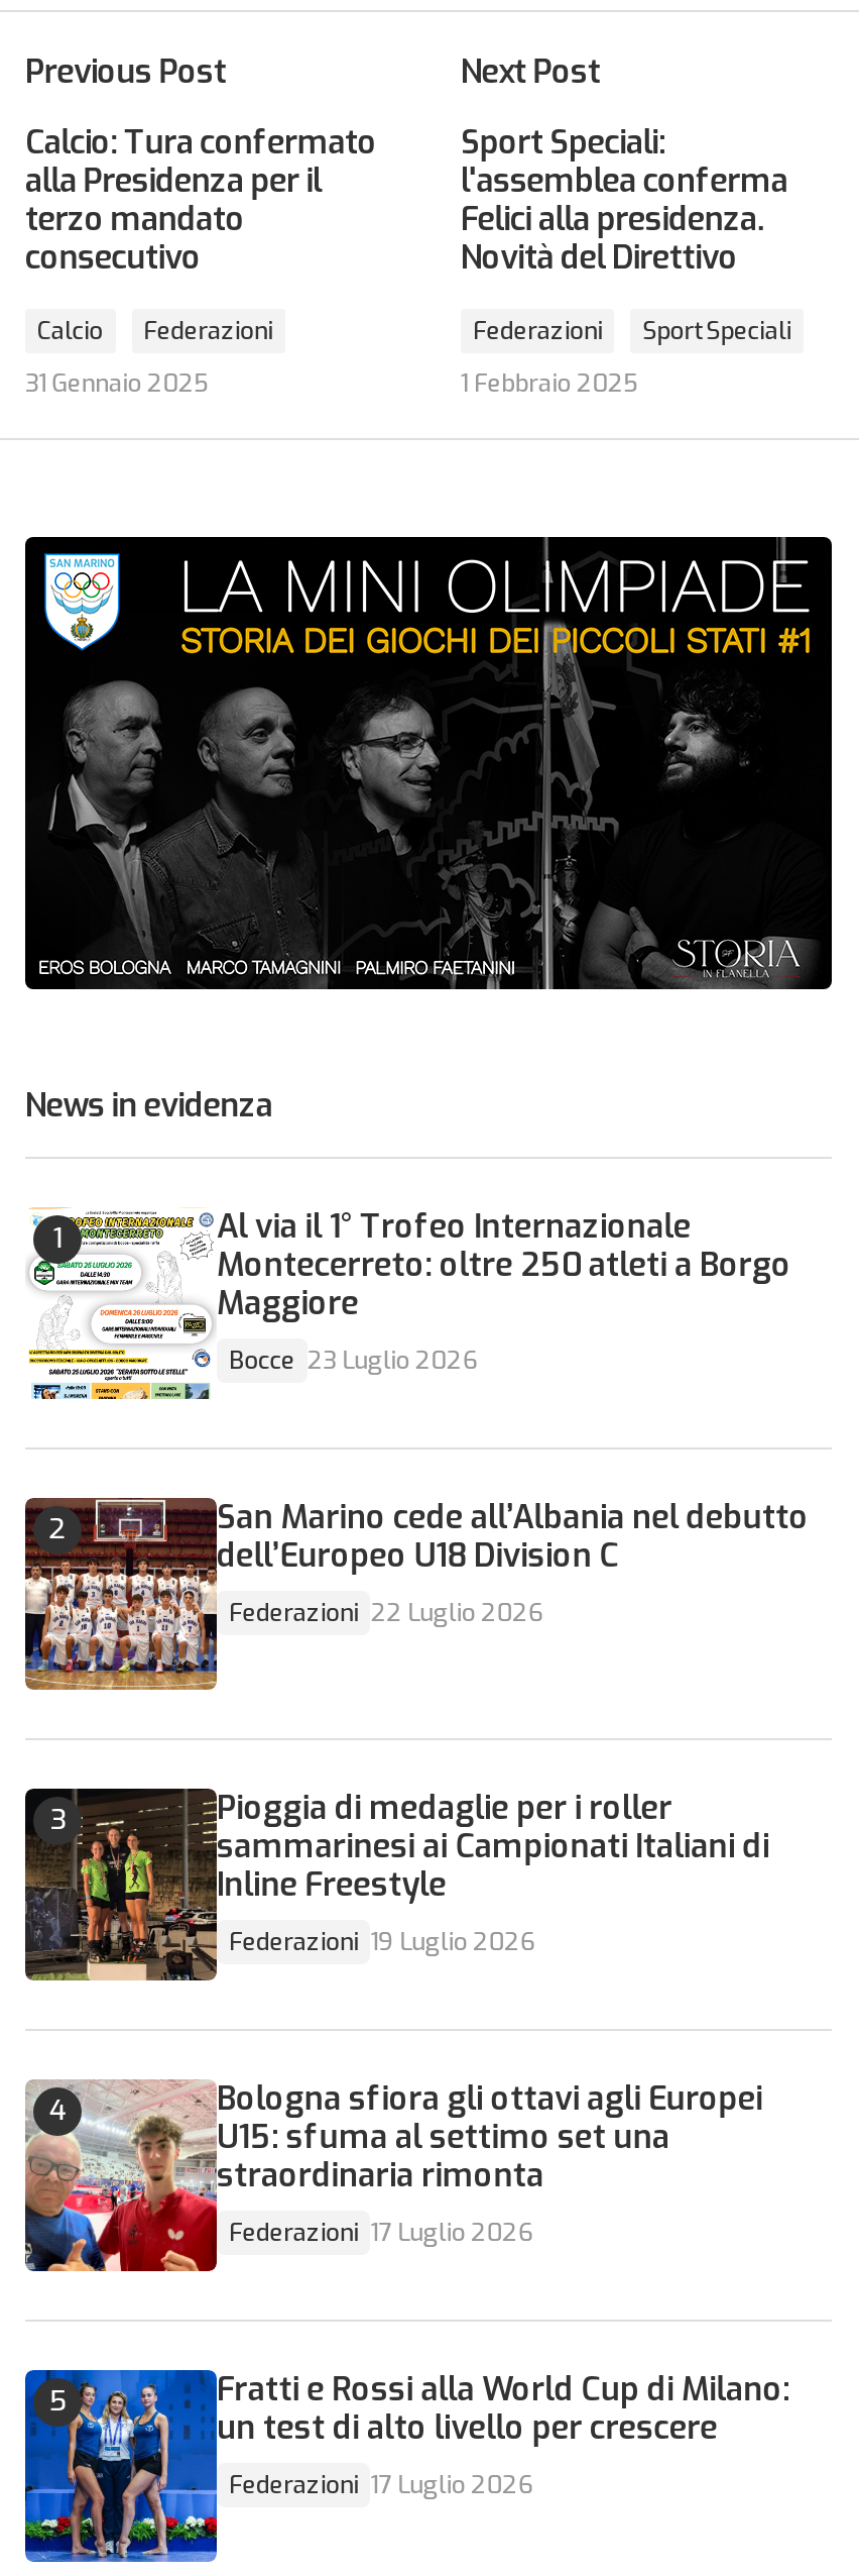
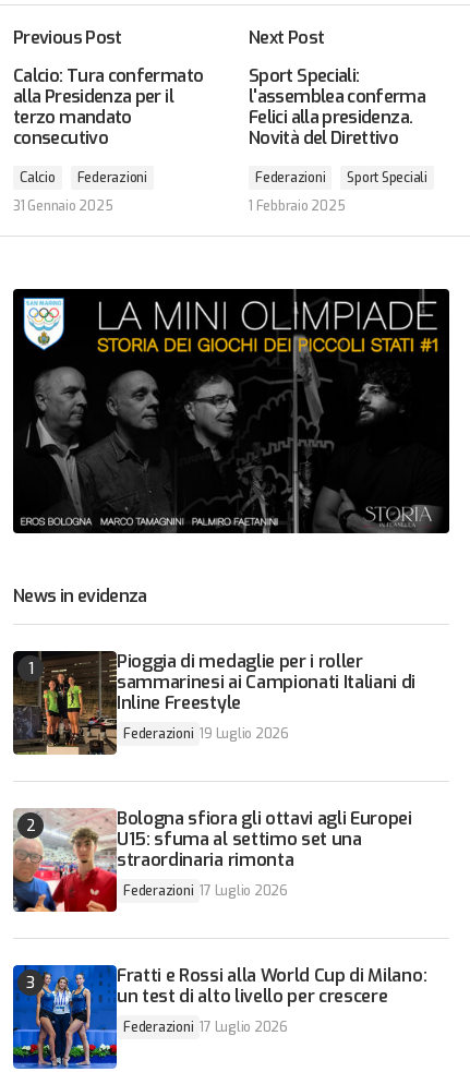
- [image]
- Al via il 1° Trofeo Internazionale
- Montecerreto: oltre 250 atleti a Borgo
- Maggiore
- Bocce 23 Luglio 2026

- [image]
- San Marino cede all’Albania nel debutto
- dell’Europeo U18 Division C
- Federazioni 22 Luglio 2026
